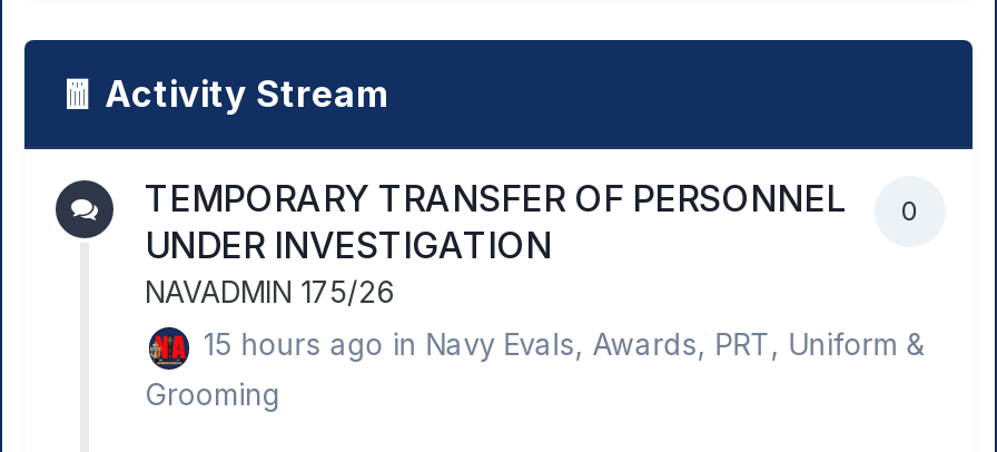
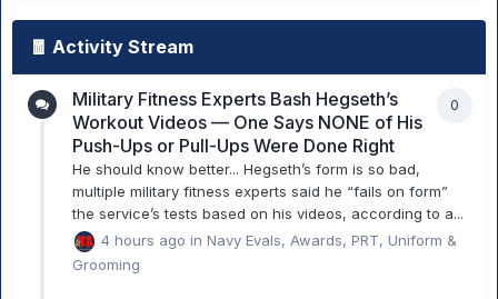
- TEMPORARY TRANSFER OF PERSONNEL
- UNDER INVESTIGATION
- NAVADMIN 175/26
+ Military Fitness Experts Bash Hegseth’s
+ Workout Videos — One Says NONE of His
+ Push-Ups or Pull-Ups Were Done Right
+ He should know better... Hegseth’s form is so bad,
+ multiple military fitness experts said he “fails on form”
+ the service’s tests based on his videos, according to a...

- 15 hours ago in Navy Evals, Awards, PRT, Uniform &
+ 4 hours ago in Navy Evals, Awards, PRT, Uniform &
